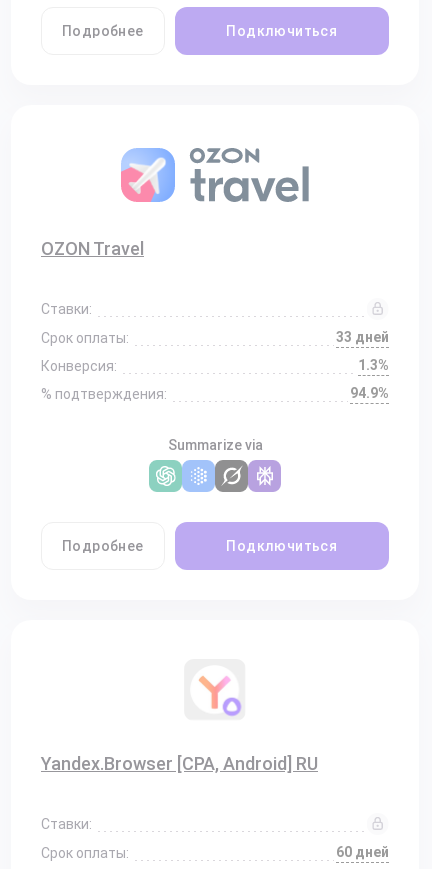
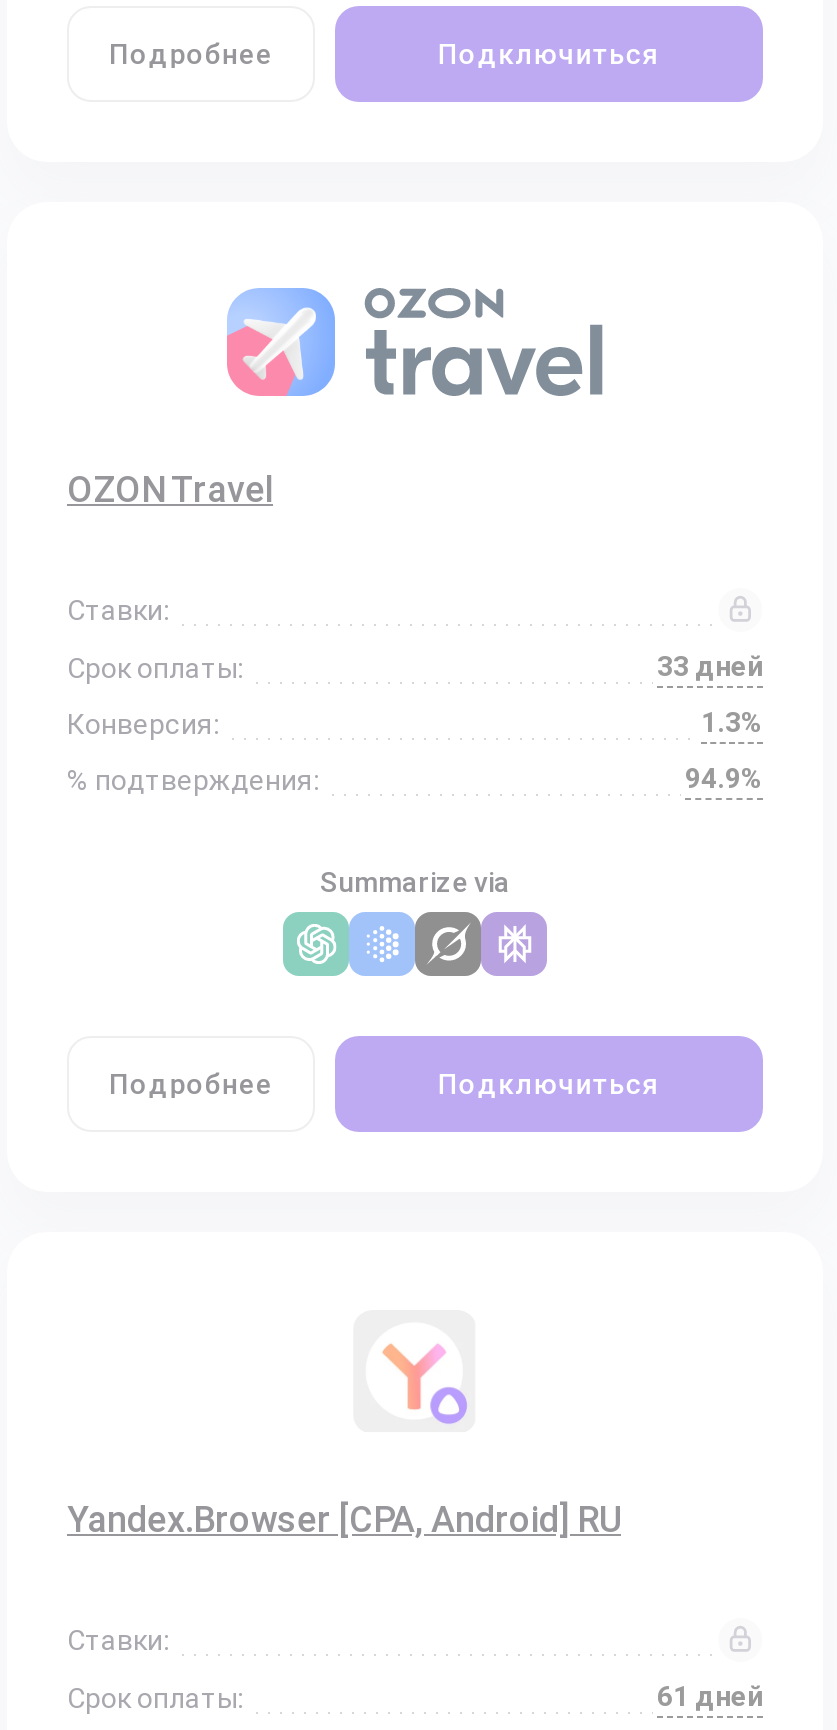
- 60 дней
+ 61 дней
